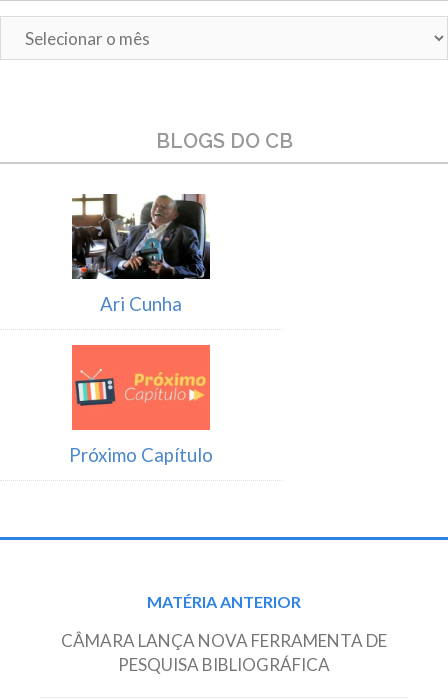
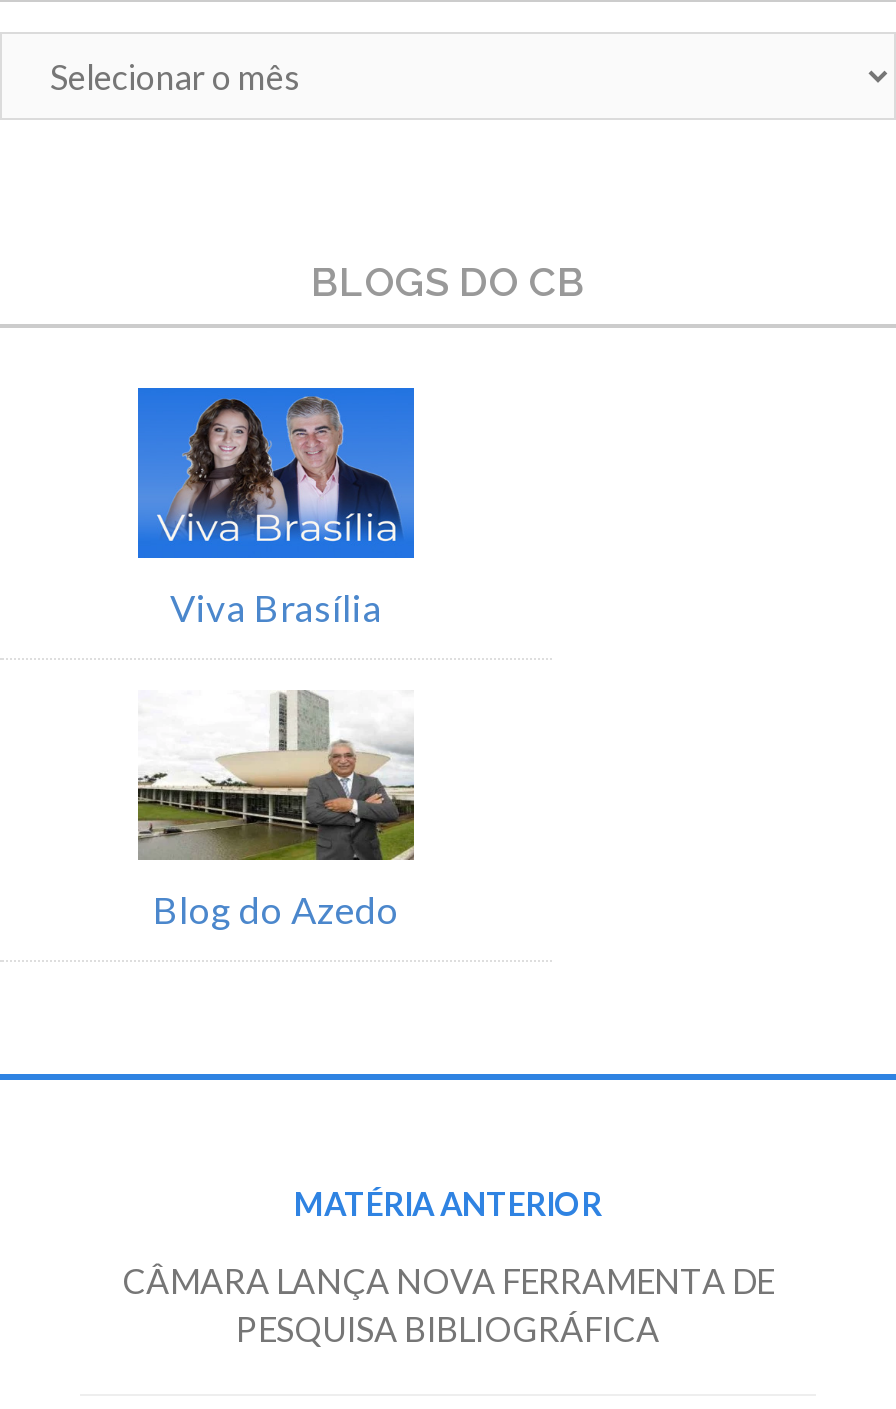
- [image]
- Ari Cunha
+ [image]
+ Viva Brasília

- [image]
- Próximo Capítulo
+ [image]
+ Blog do Azedo
